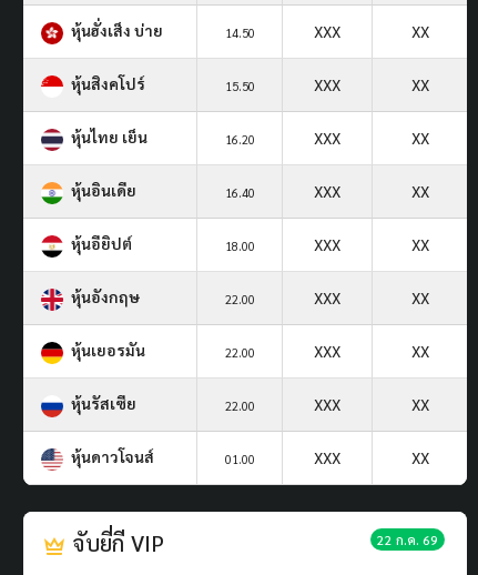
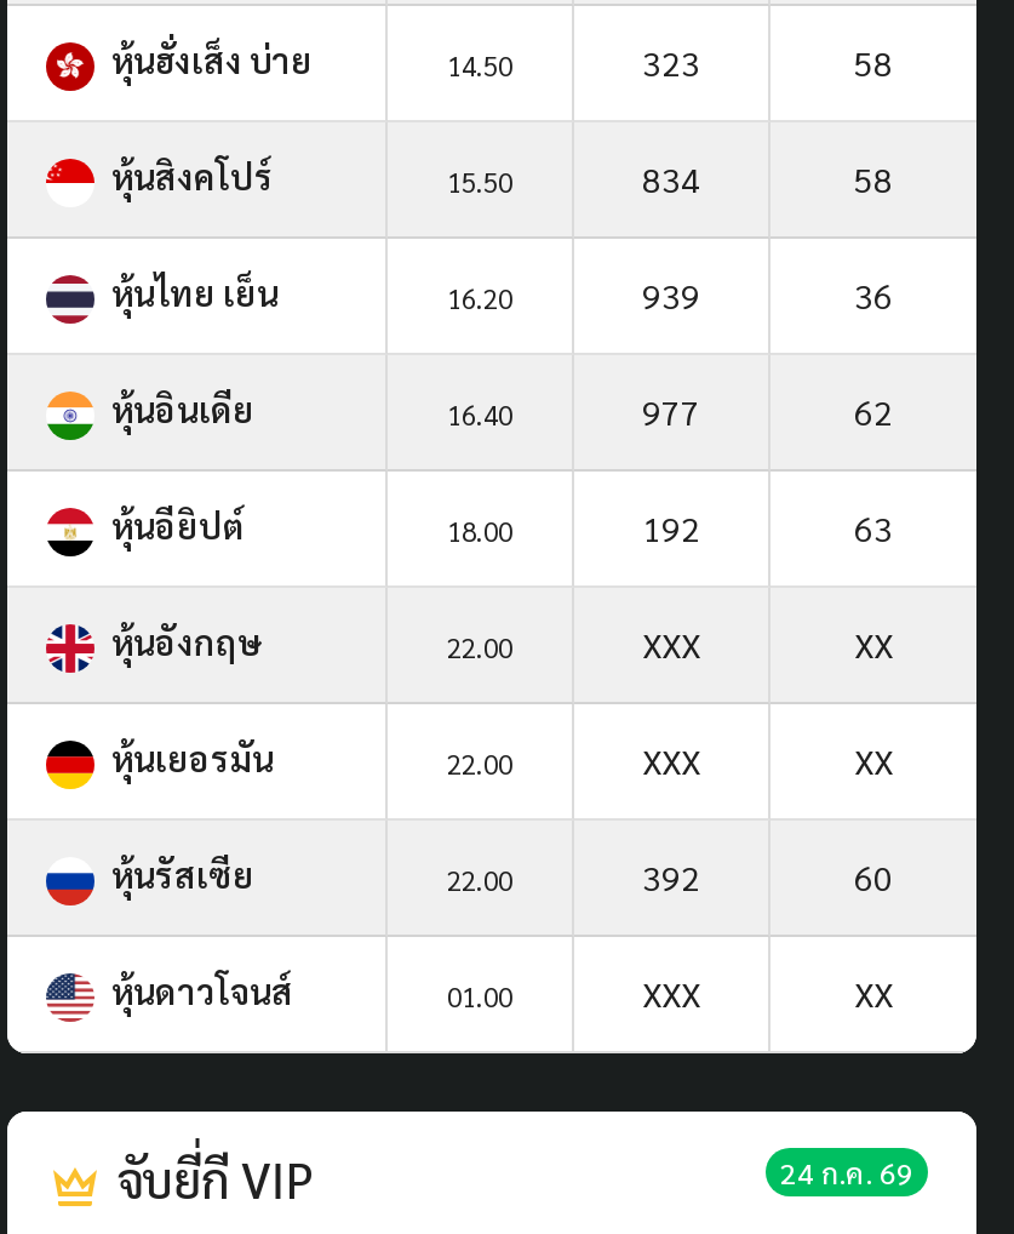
- XXX
- XX
+ 323
+ 58

- XXX
- XX
+ 834
+ 58

- XXX
- XX
+ 939
+ 36

- XXX
- XX
+ 977
+ 62

- XXX
- XX
+ 192
+ 63

- XXX
- XX
+ 392
+ 60

- 22 ก.ค. 69
+ 24 ก.ค. 69
